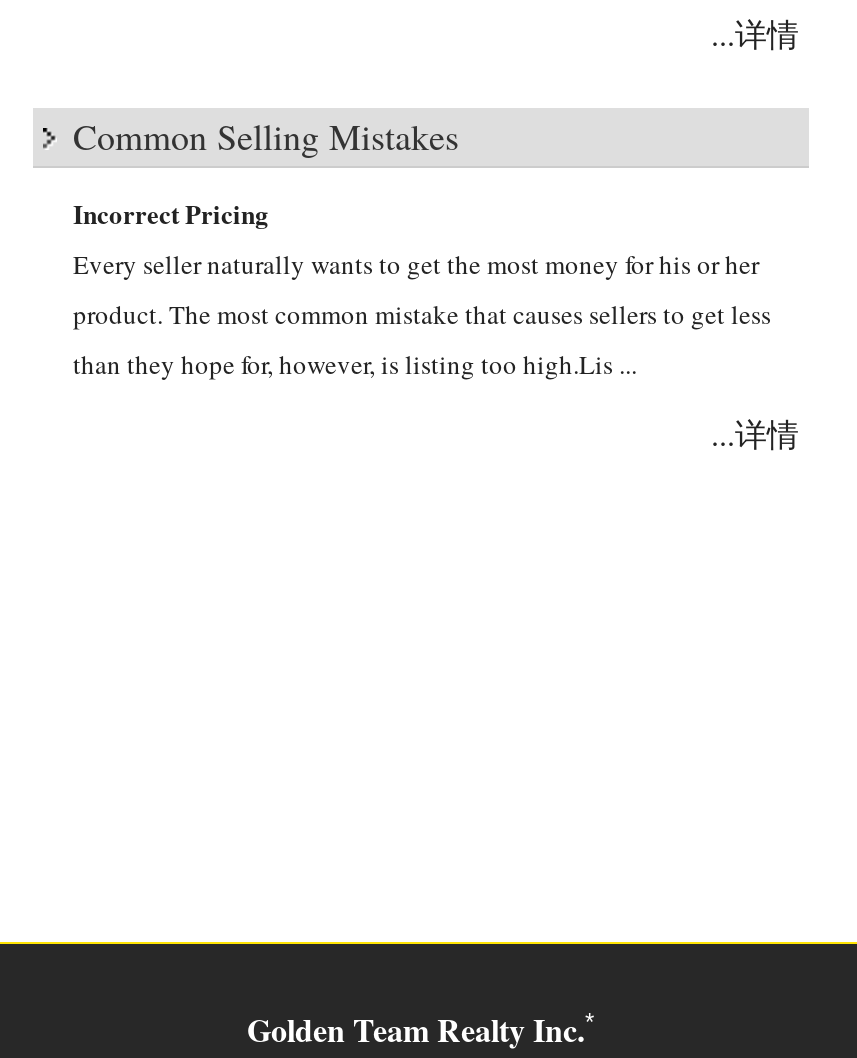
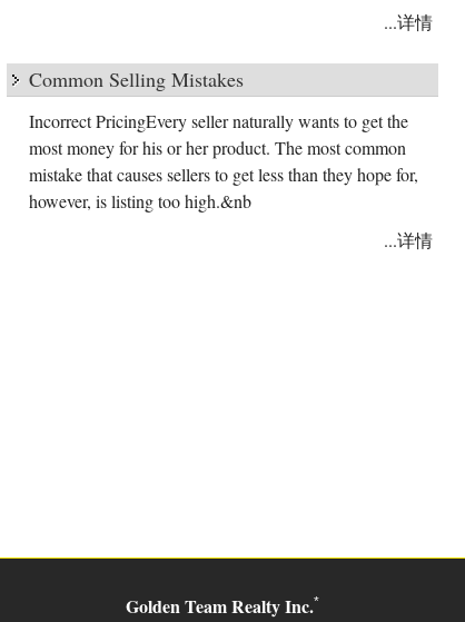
- Incorrect Pricing
- Every seller naturally wants to get the most money for his or her
- product. The most common mistake that causes sellers to get less
- than they hope for, however, is listing too high.Lis ...
+ Incorrect PricingEvery seller naturally wants to get the
+ most money for his or her product. The most common
+ mistake that causes sellers to get less than they hope for,
+ however, is listing too high.&nb
